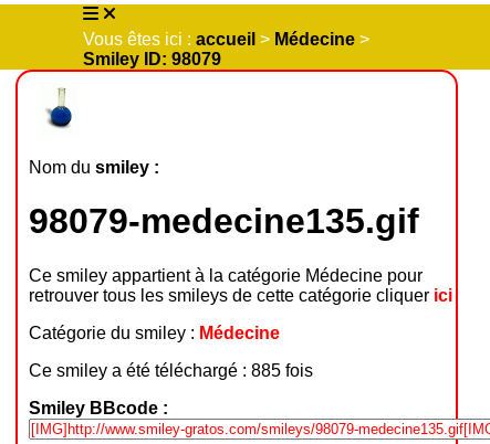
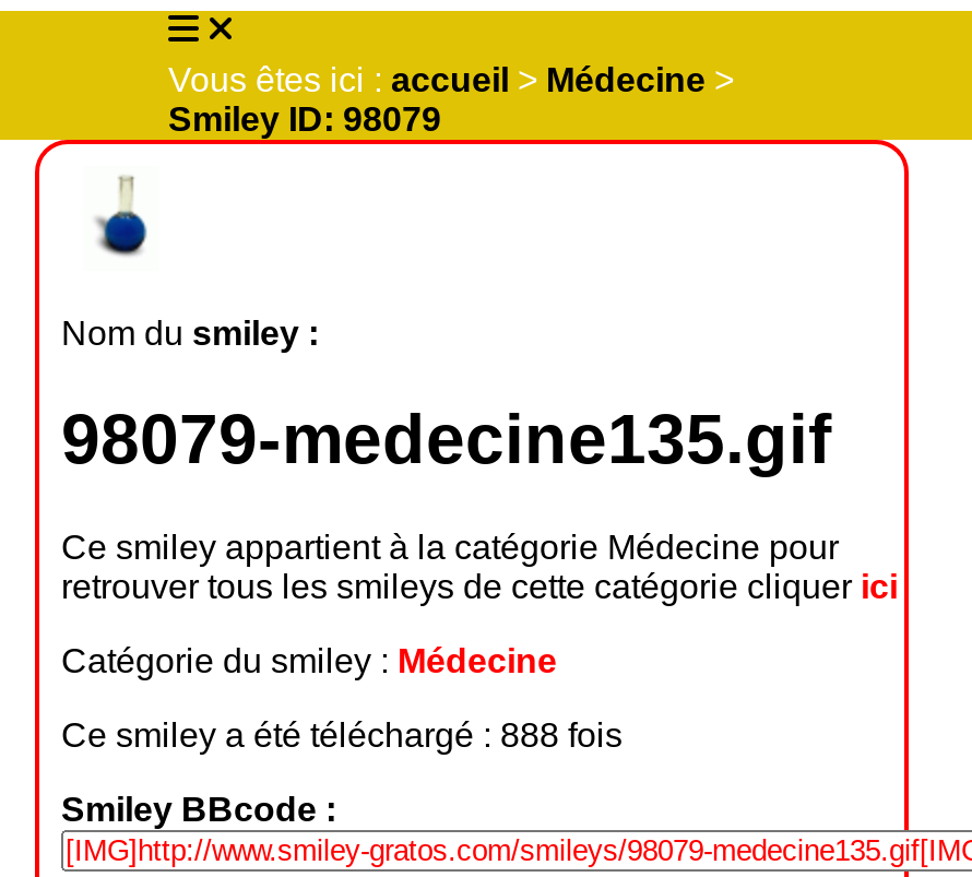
- Ce smiley a été téléchargé : 885 fois
+ Ce smiley a été téléchargé : 888 fois
